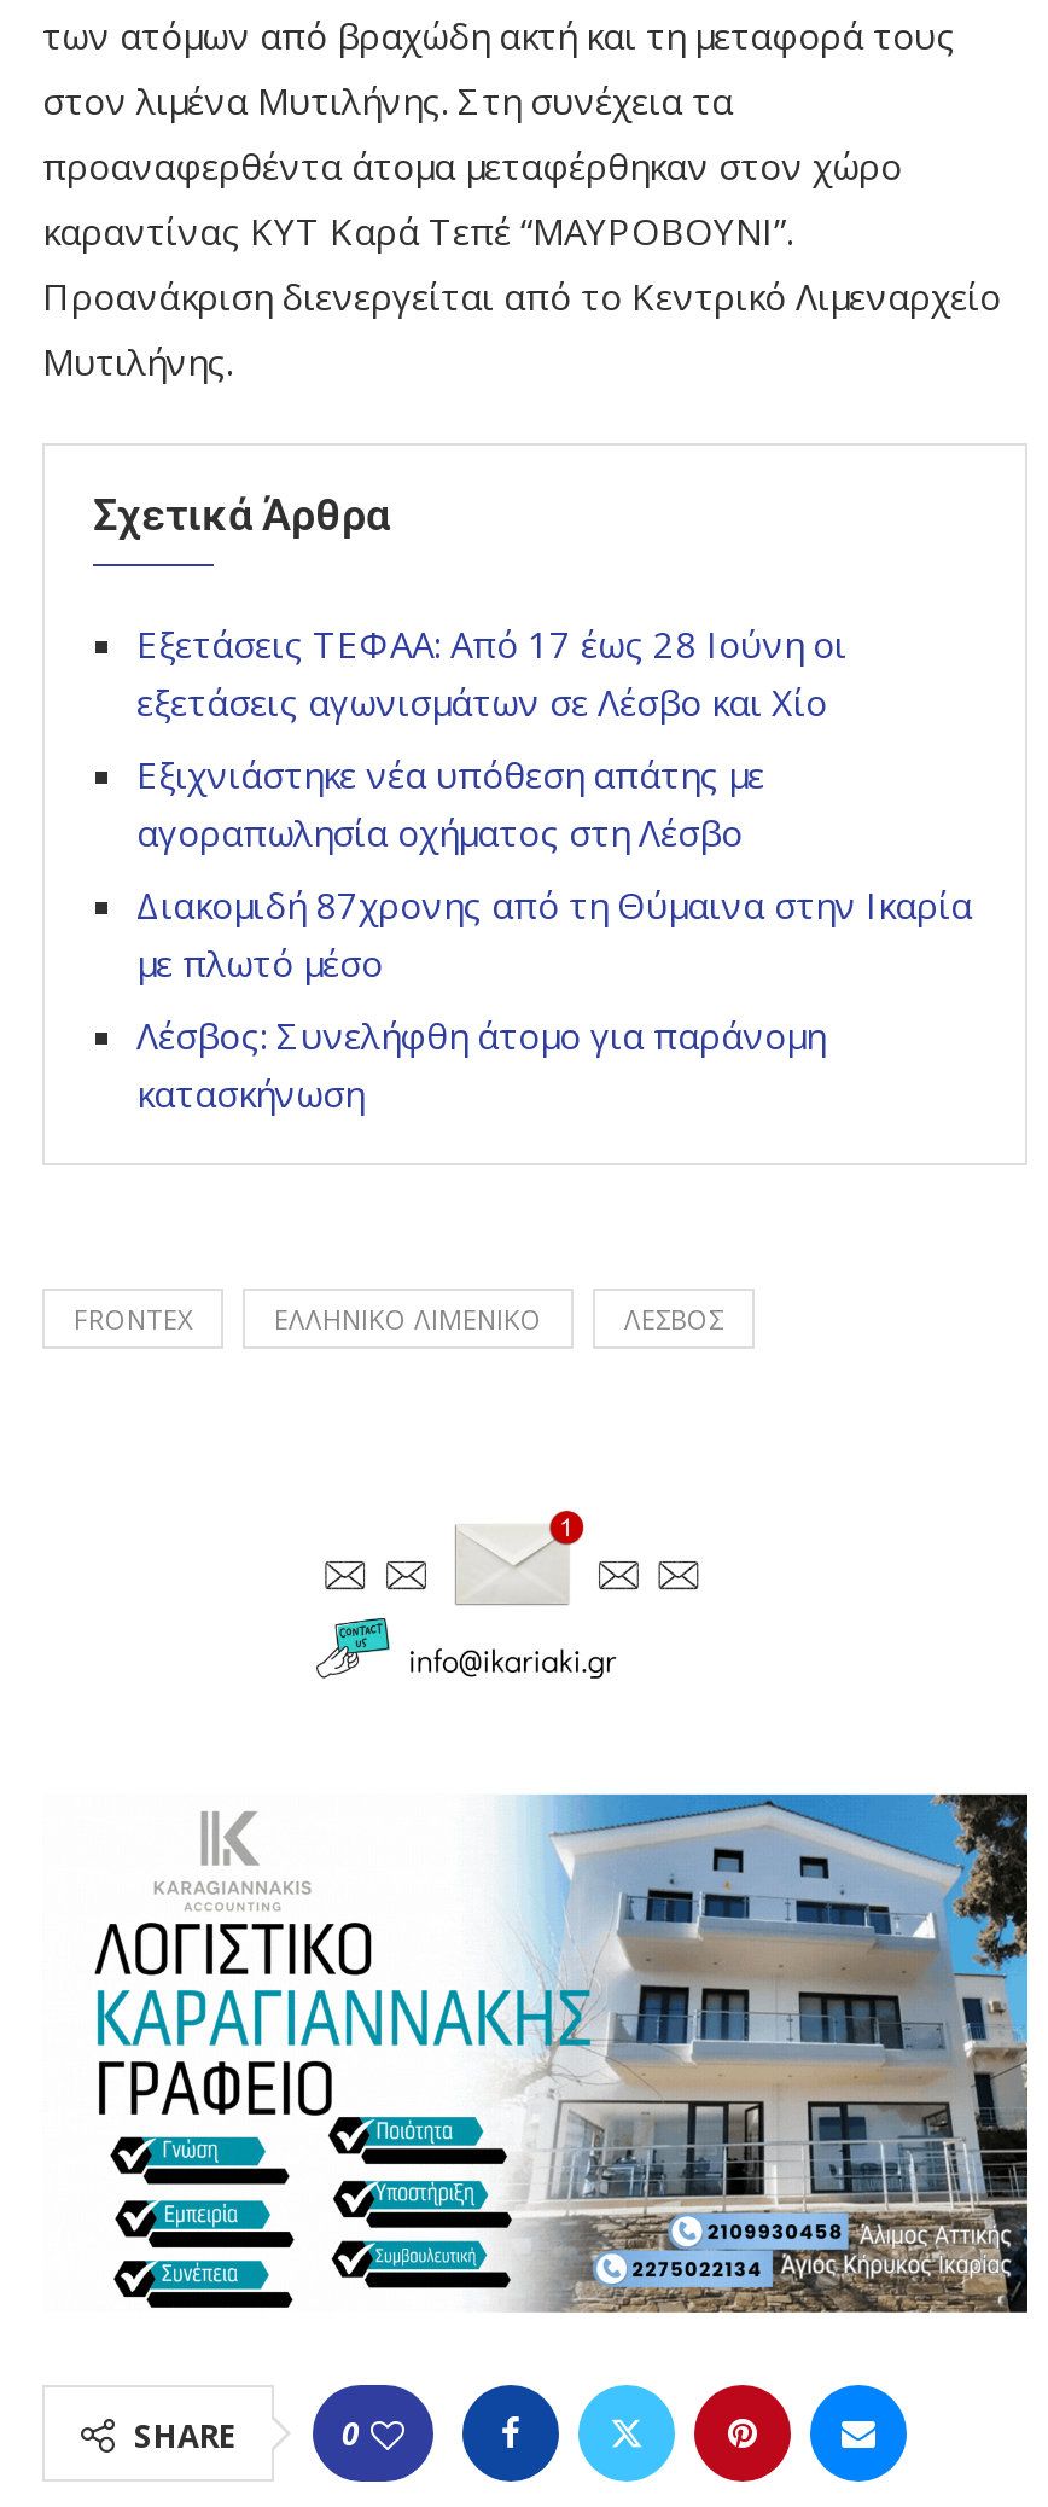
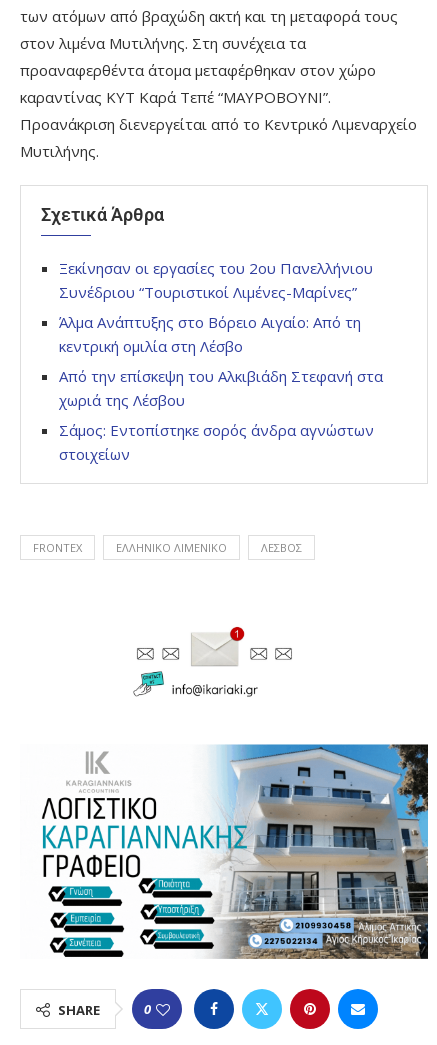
- Εξετάσεις ΤΕΦΑΑ: Από 17 έως 28 Ιούνη οι
- εξετάσεις αγωνισμάτων σε Λέσβο και Χίο
+ Ξεκίνησαν οι εργασίες του 2ου Πανελλήνιου
+ Συνέδριου “Τουριστικοί Λιμένες-Μαρίνες”

- Εξιχνιάστηκε νέα υπόθεση απάτης με
- αγοραπωλησία οχήματος στη Λέσβο
+ Άλμα Ανάπτυξης στο Βόρειο Αιγαίο: Από τη
+ κεντρική ομιλία στη Λέσβο

- Διακομιδή 87χρονης από τη Θύμαινα στην Ικαρία
- με πλωτό μέσο
+ Από την επίσκεψη του Αλκιβιάδη Στεφανή στα
+ χωριά της Λέσβου

- Λέσβος: Συνελήφθη άτομο για παράνομη
- κατασκήνωση
+ Σάμος: Εντοπίστηκε σορός άνδρα αγνώστων
+ στοιχείων
